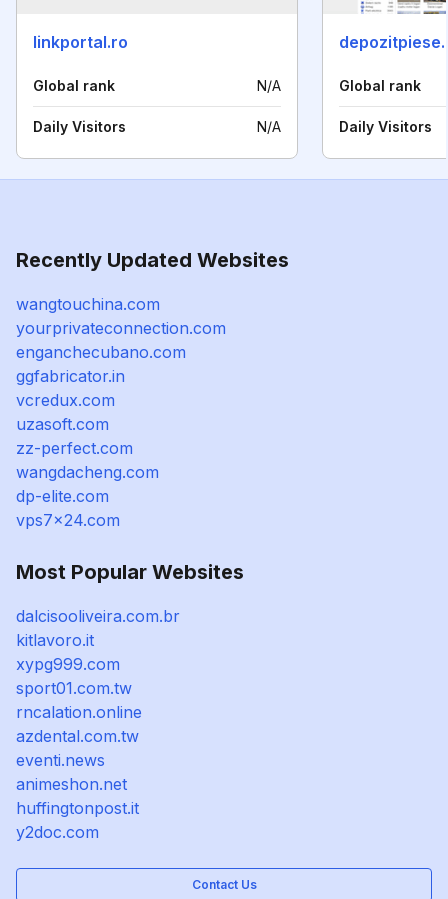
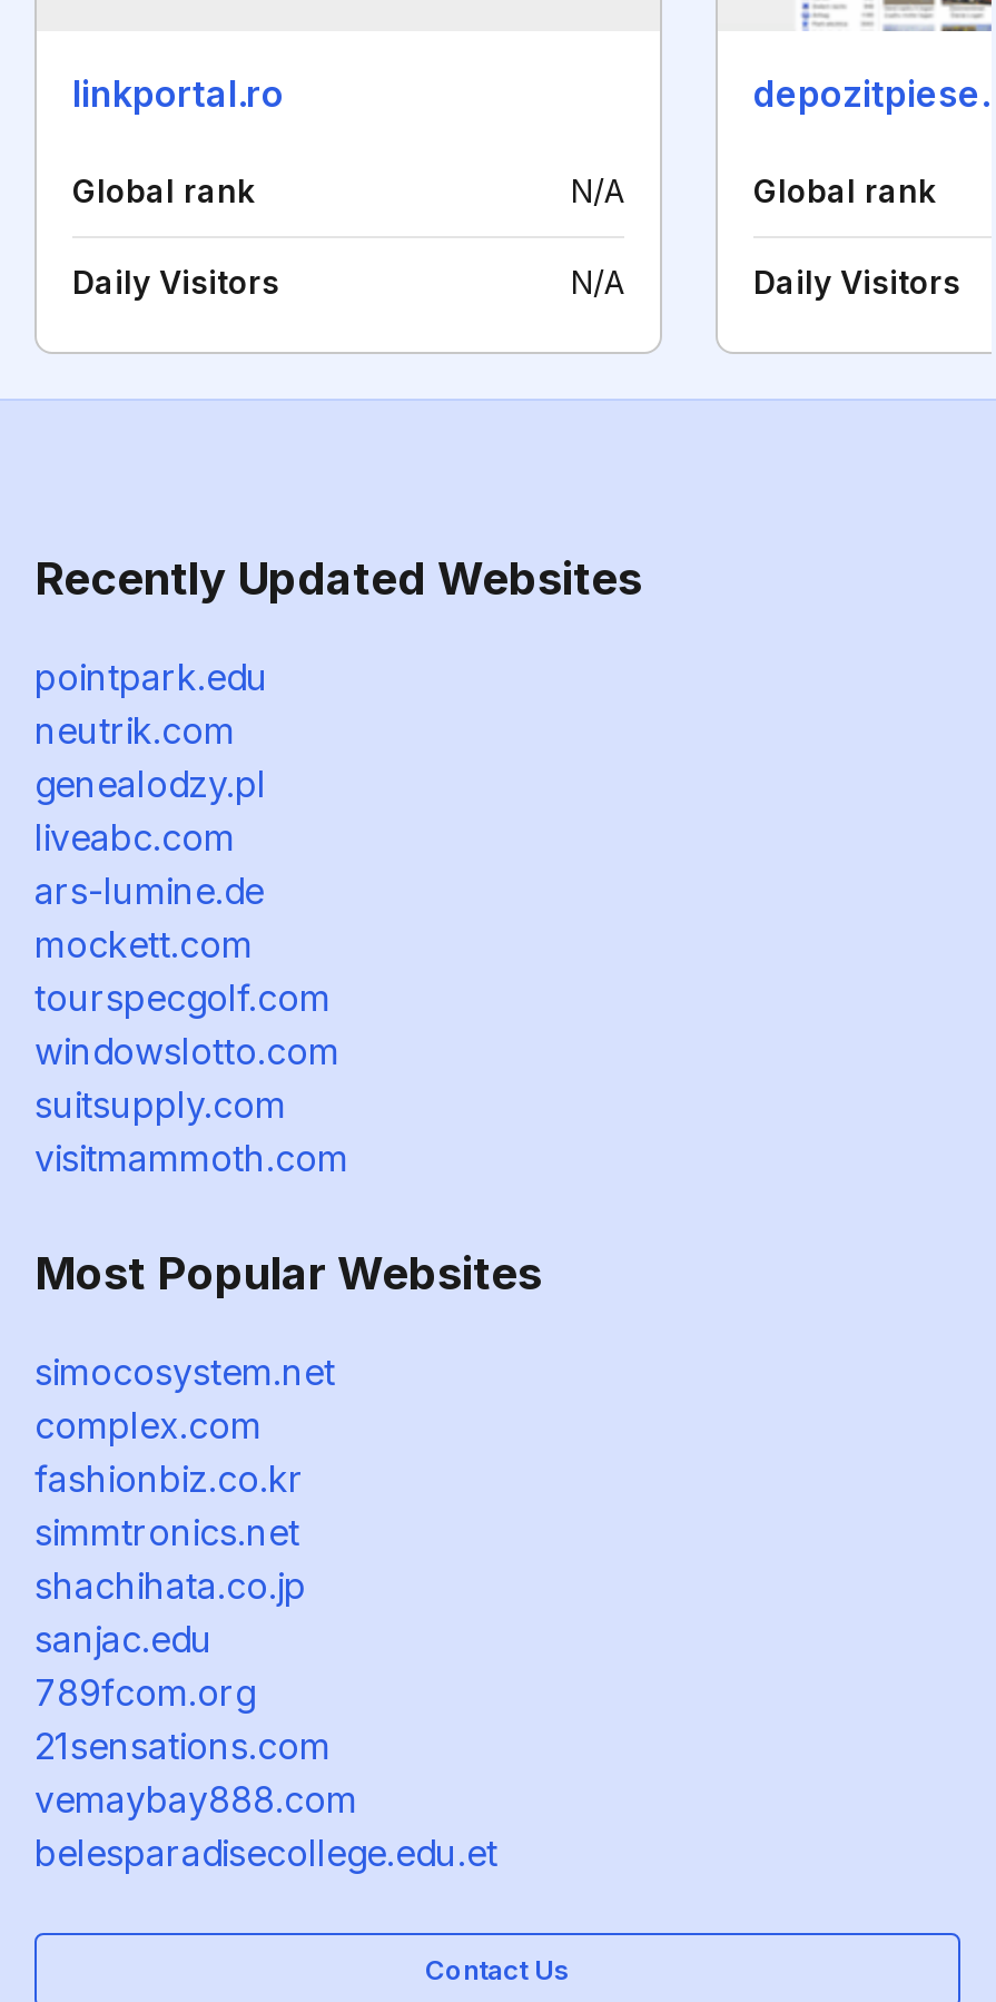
- wangtouchina.com
- yourprivateconnection.com
- enganchecubano.com
- ggfabricator.in
- vcredux.com
- uzasoft.com
- zz-perfect.com
- wangdacheng.com
- dp-elite.com
- vps7x24.com
+ pointpark.edu
+ neutrik.com
+ genealodzy.pl
+ liveabc.com
+ ars-lumine.de
+ mockett.com
+ tourspecgolf.com
+ windowslotto.com
+ suitsupply.com
+ visitmammoth.com

- dalcisooliveira.com.br
- kitlavoro.it
- xypg999.com
- sport01.com.tw
- rncalation.online
- azdental.com.tw
- eventi.news
- animeshon.net
- huffingtonpost.it
- y2doc.com
+ simocosystem.net
+ complex.com
+ fashionbiz.co.kr
+ simmtronics.net
+ shachihata.co.jp
+ sanjac.edu
+ 789fcom.org
+ 21sensations.com
+ vemaybay888.com
+ belesparadisecollege.edu.et
